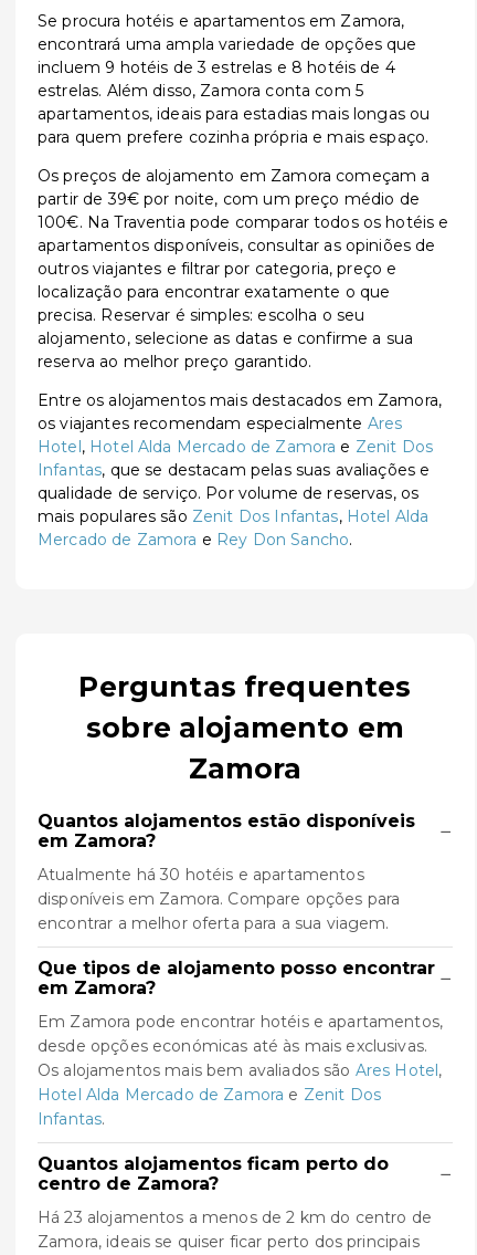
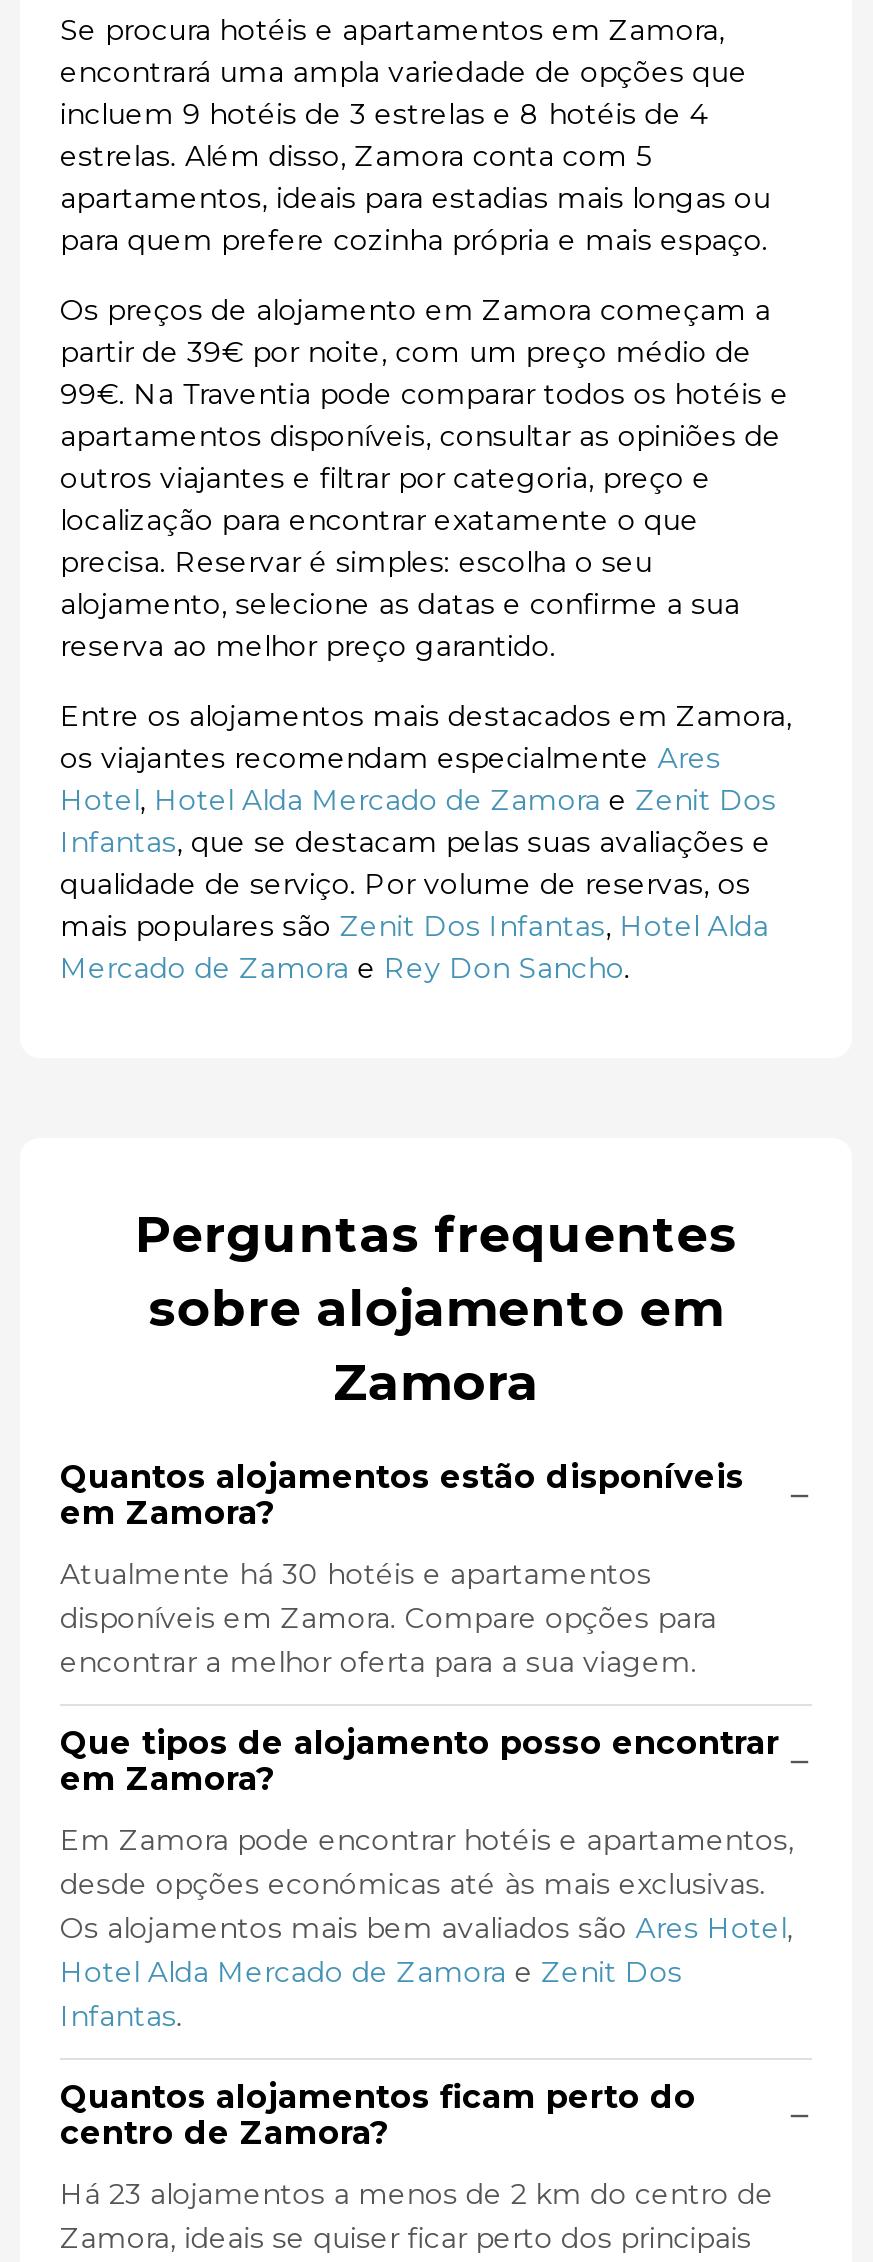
- 100€. Na Traventia pode comparar todos os hotéis e
+ 99€. Na Traventia pode comparar todos os hotéis e
